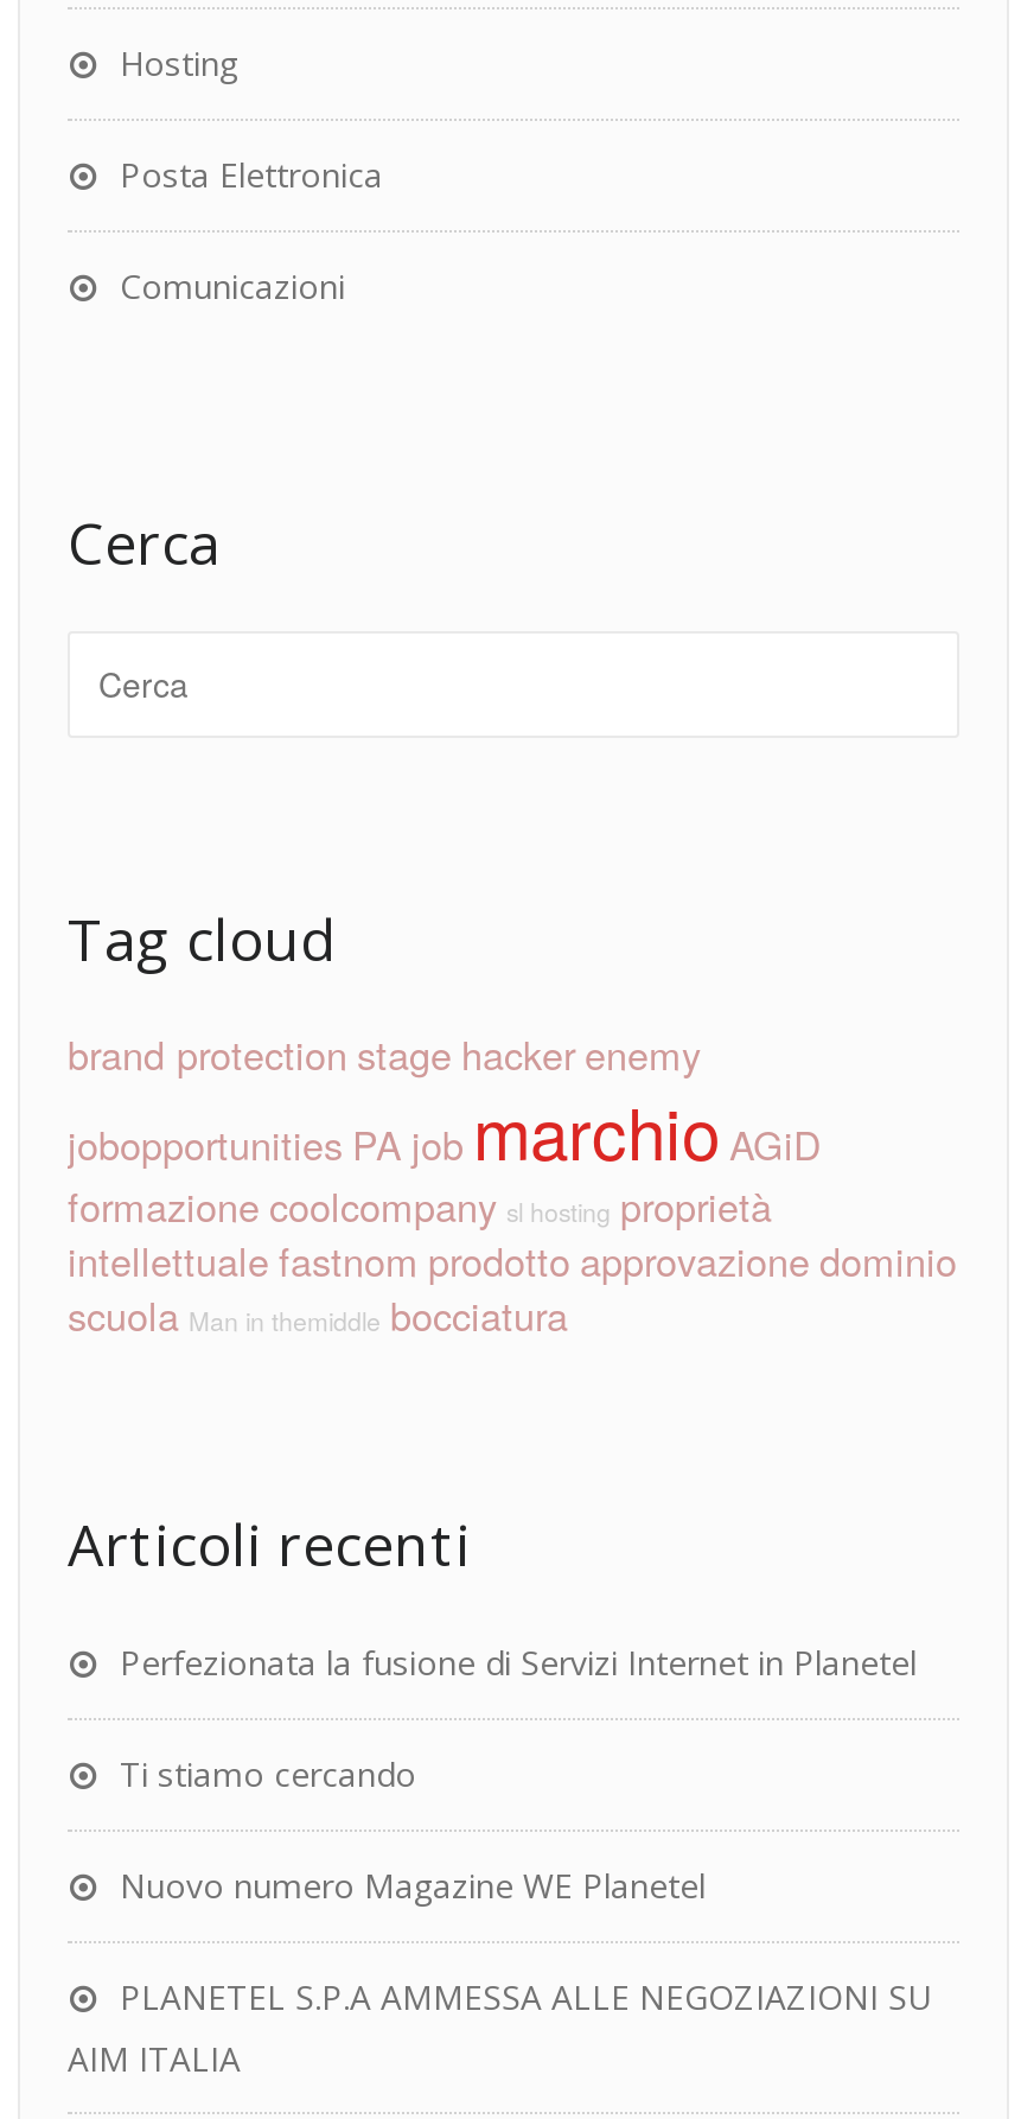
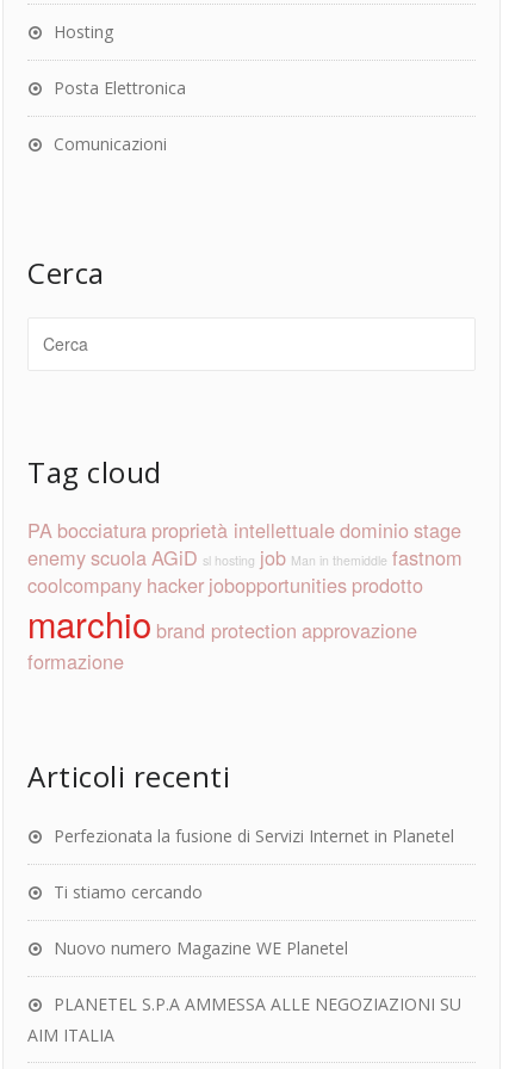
- brand protection stage hacker enemy
- jobopportunities PA job marchio AGiD
- formazione coolcompany sl hosting proprietà
- intellettuale fastnom prodotto approvazione dominio
- scuola Man in themiddle bocciatura
+ PA bocciatura proprietà intellettuale dominio stage
+ enemy scuola AGiD sl hosting job Man in themiddle fastnom
+ coolcompany hacker jobopportunities prodotto
+ marchio brand protection approvazione
+ formazione
